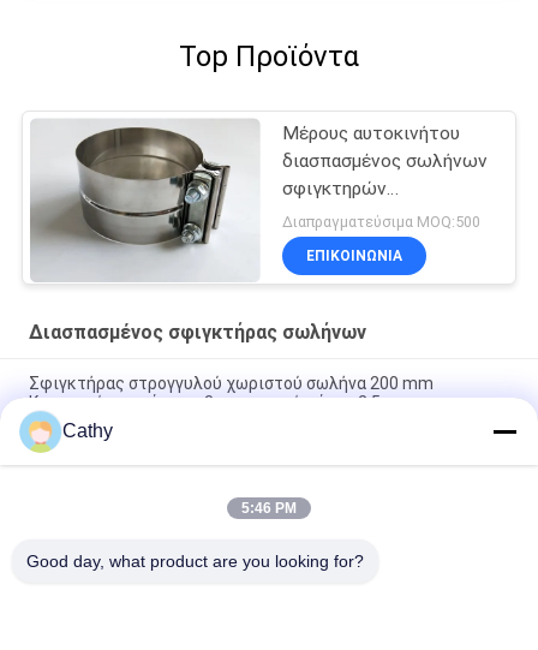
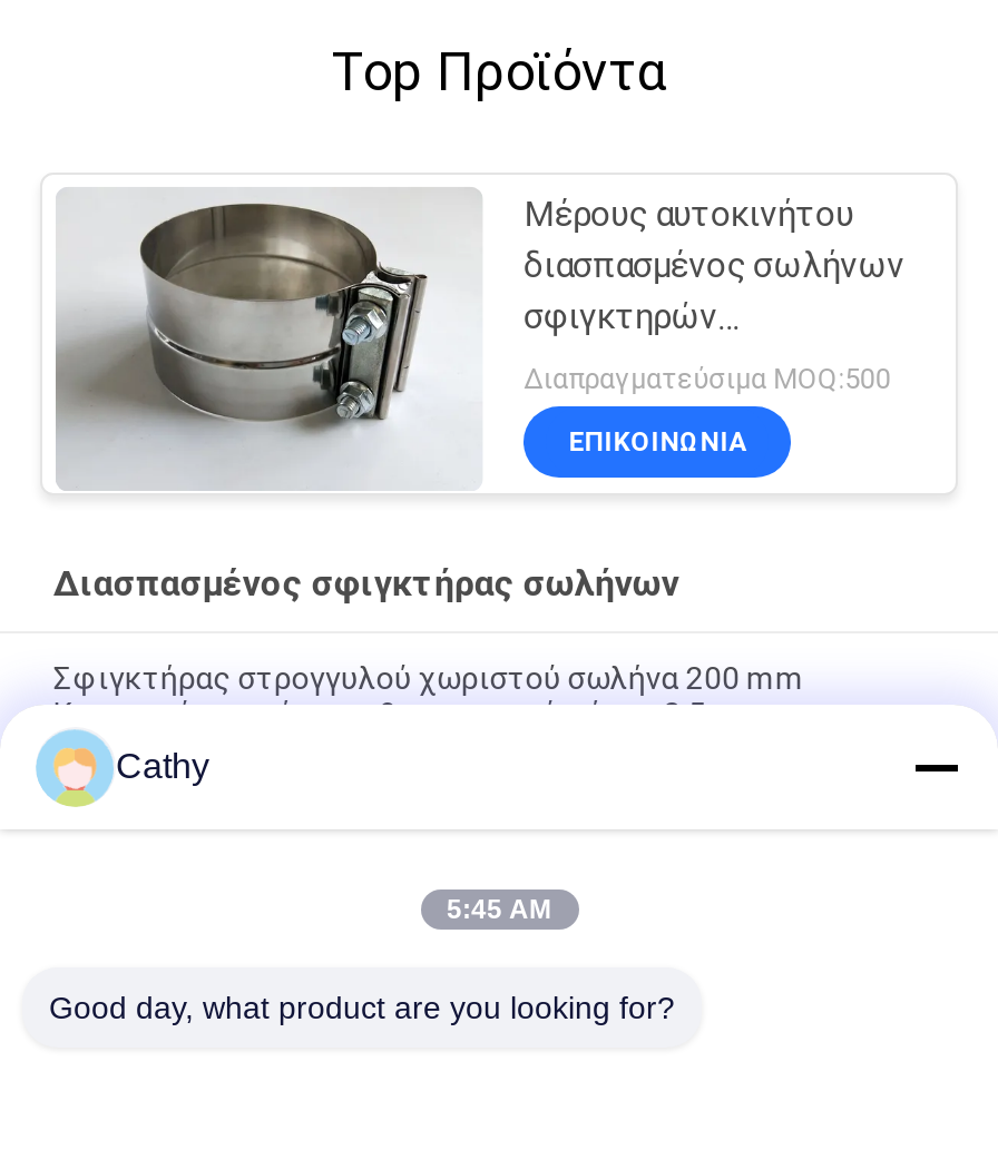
- 5:46 PM
+ 5:45 AM
